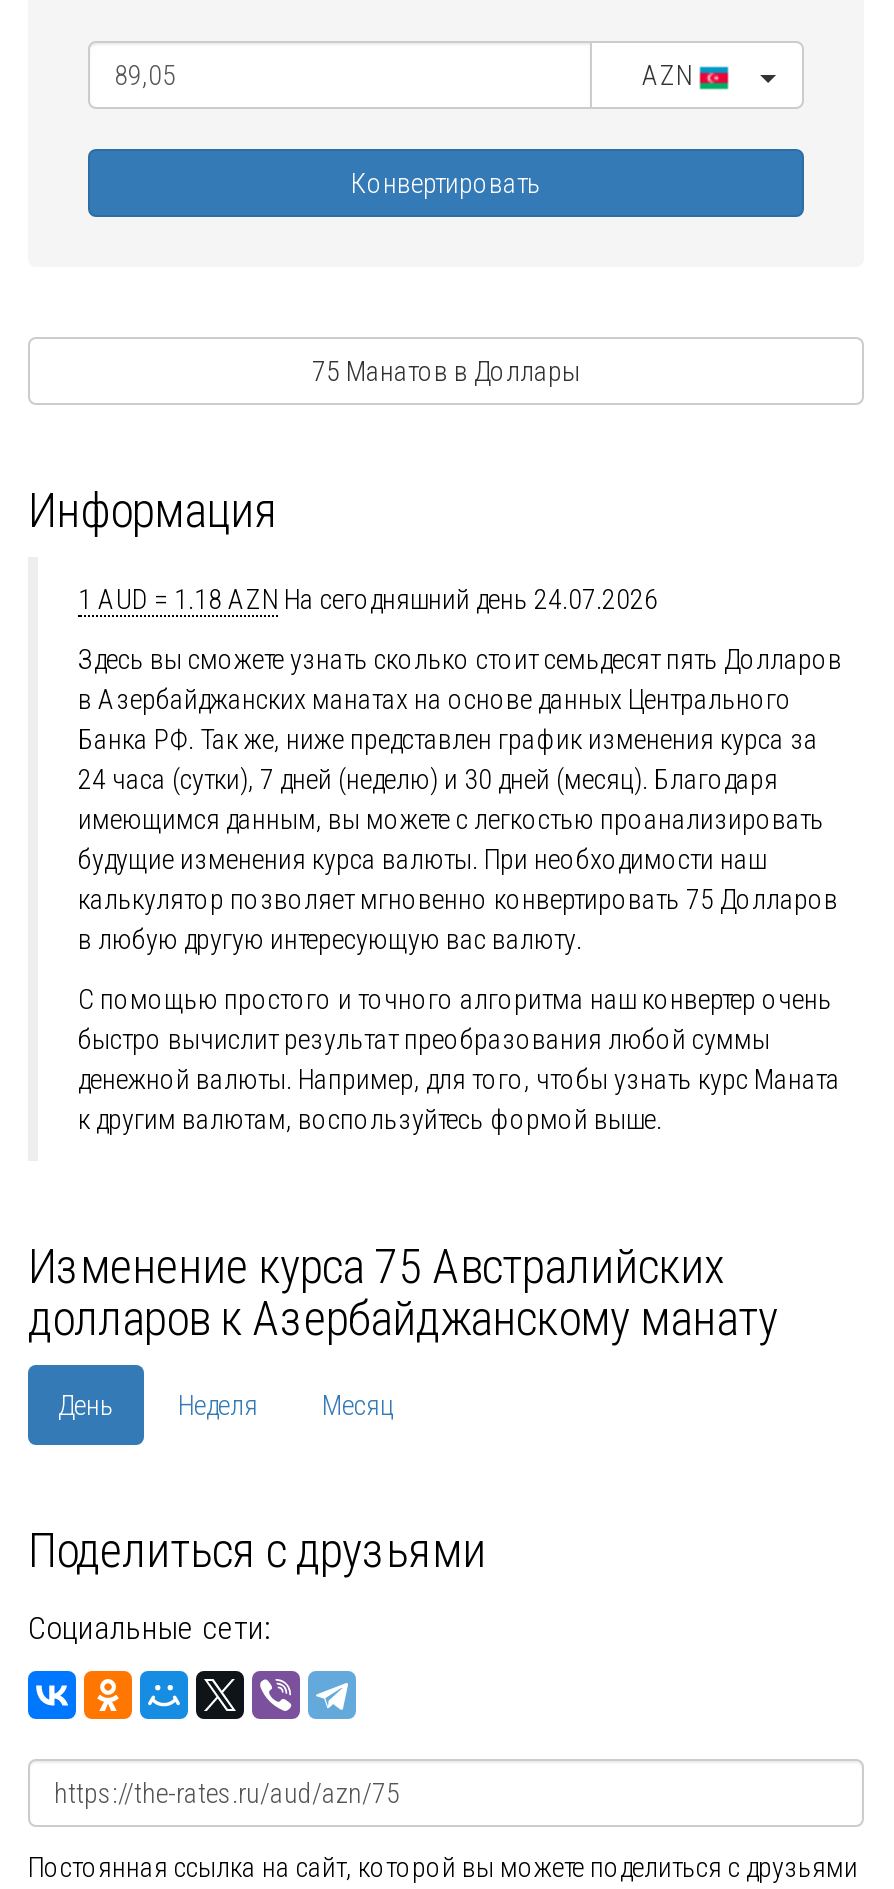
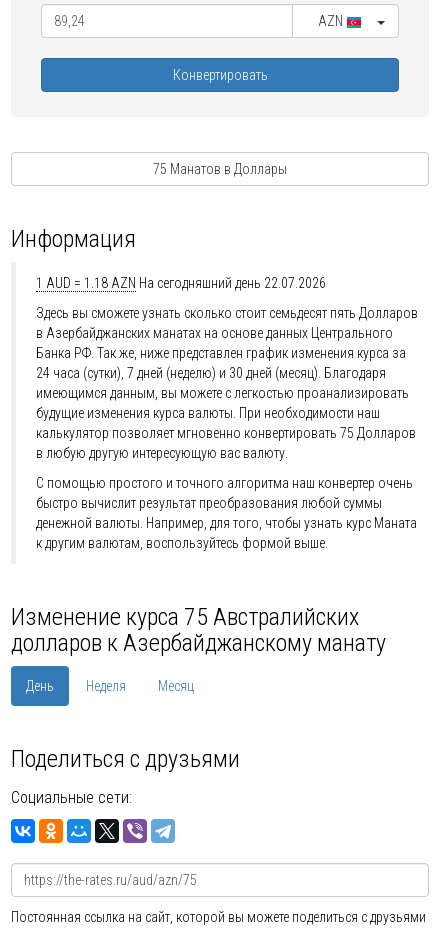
- 1 AUD = 1.18 AZN На сегодняшний день 24.07.2026
+ 1 AUD = 1.18 AZN На сегодняшний день 22.07.2026
